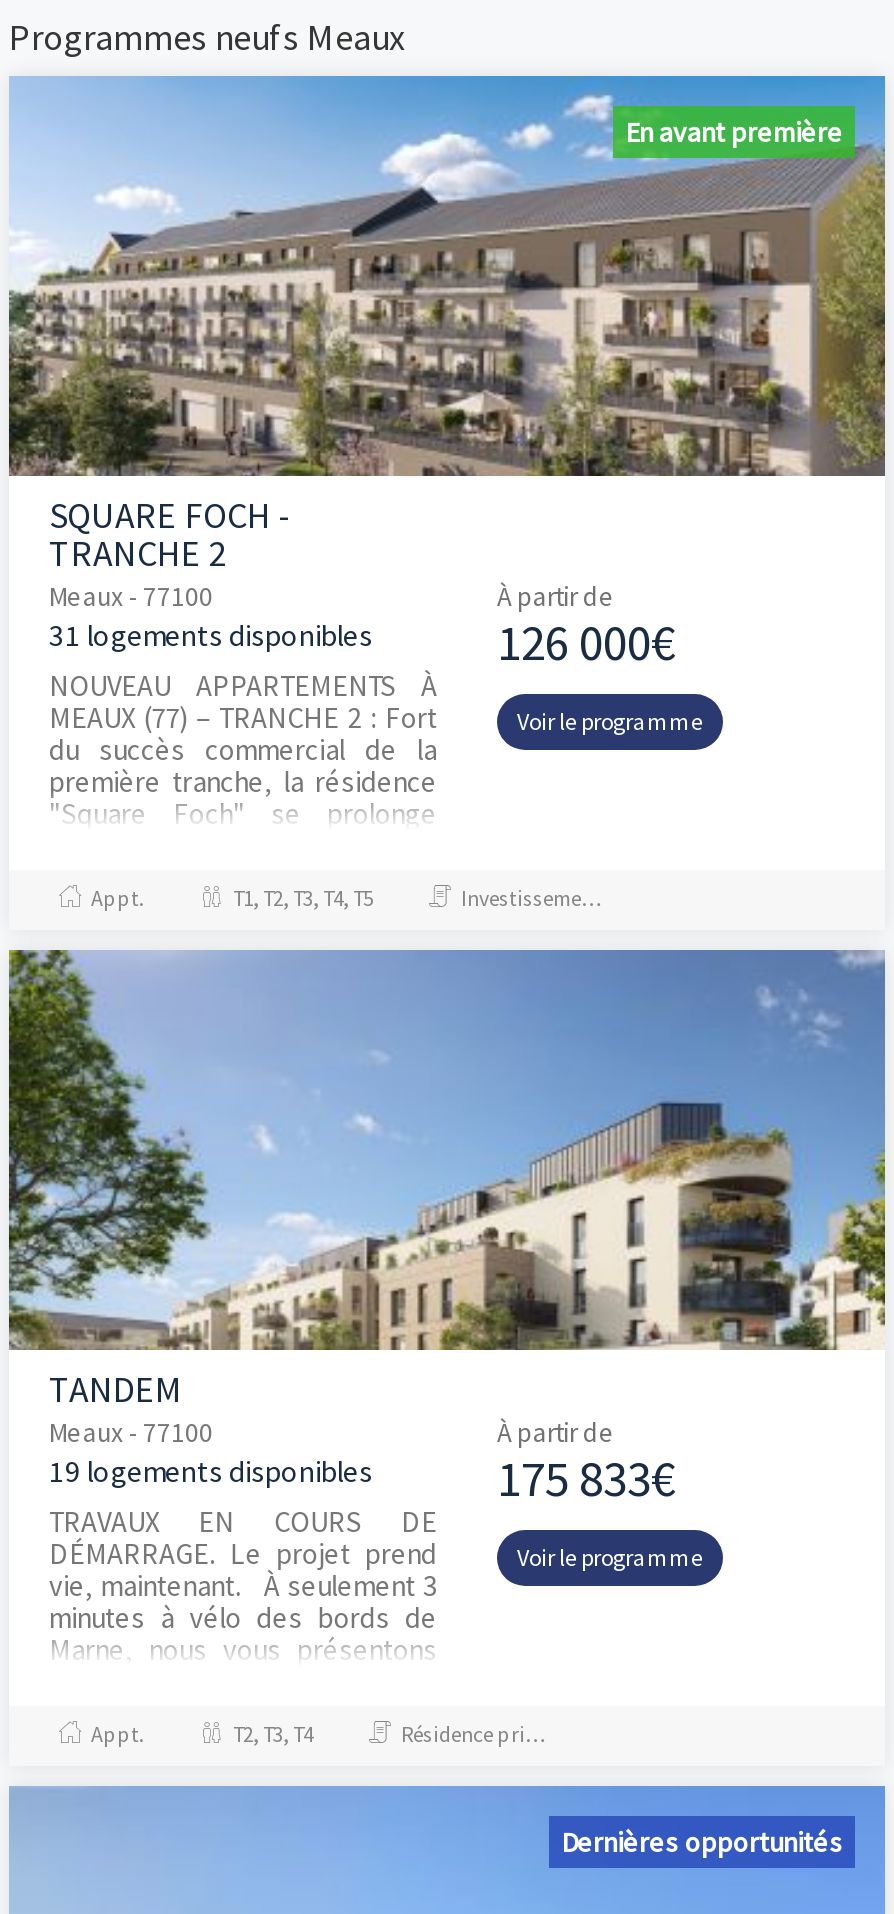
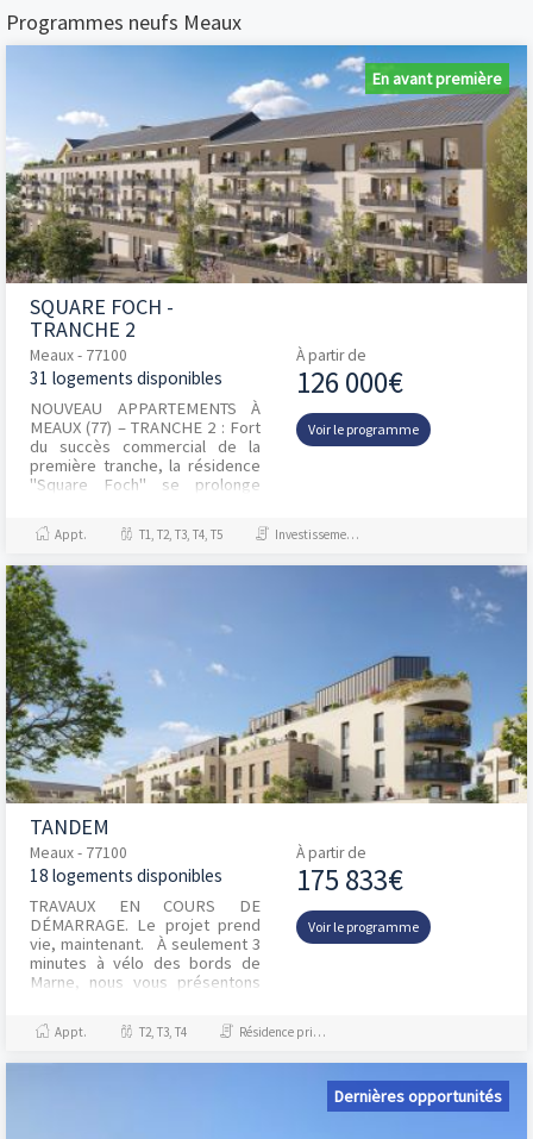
- 19 logements disponibles
+ 18 logements disponibles
